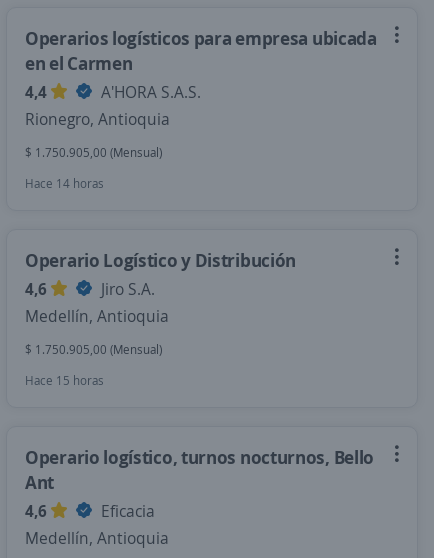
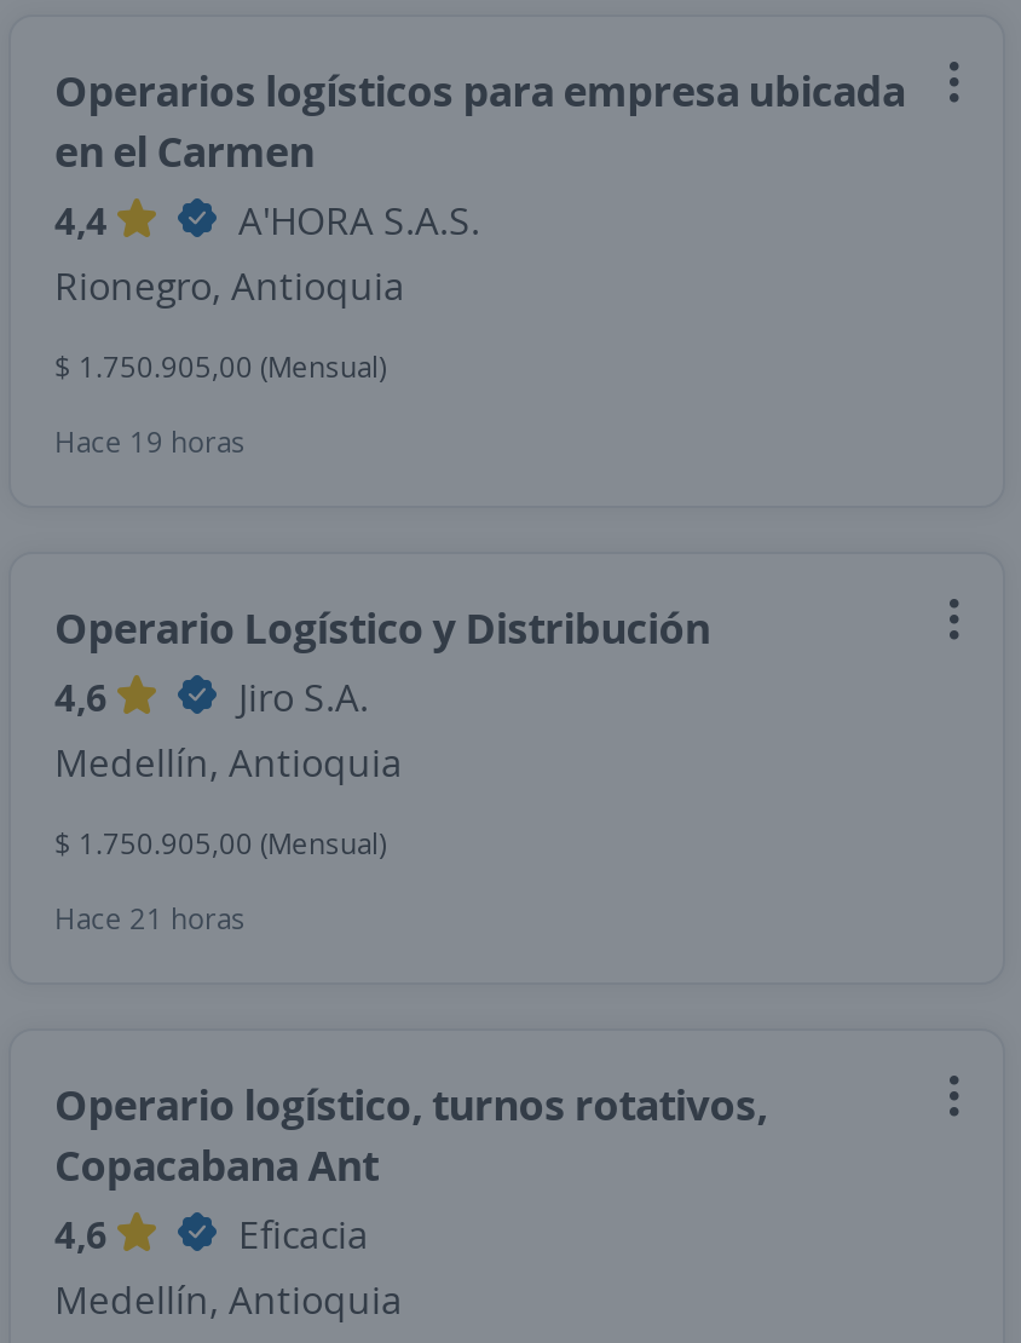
- Hace 14 horas
+ Hace 19 horas

- Hace 15 horas
+ Hace 21 horas

- Operario logístico, turnos nocturnos, Bello
- Ant
+ Operario logístico, turnos rotativos,
+ Copacabana Ant
